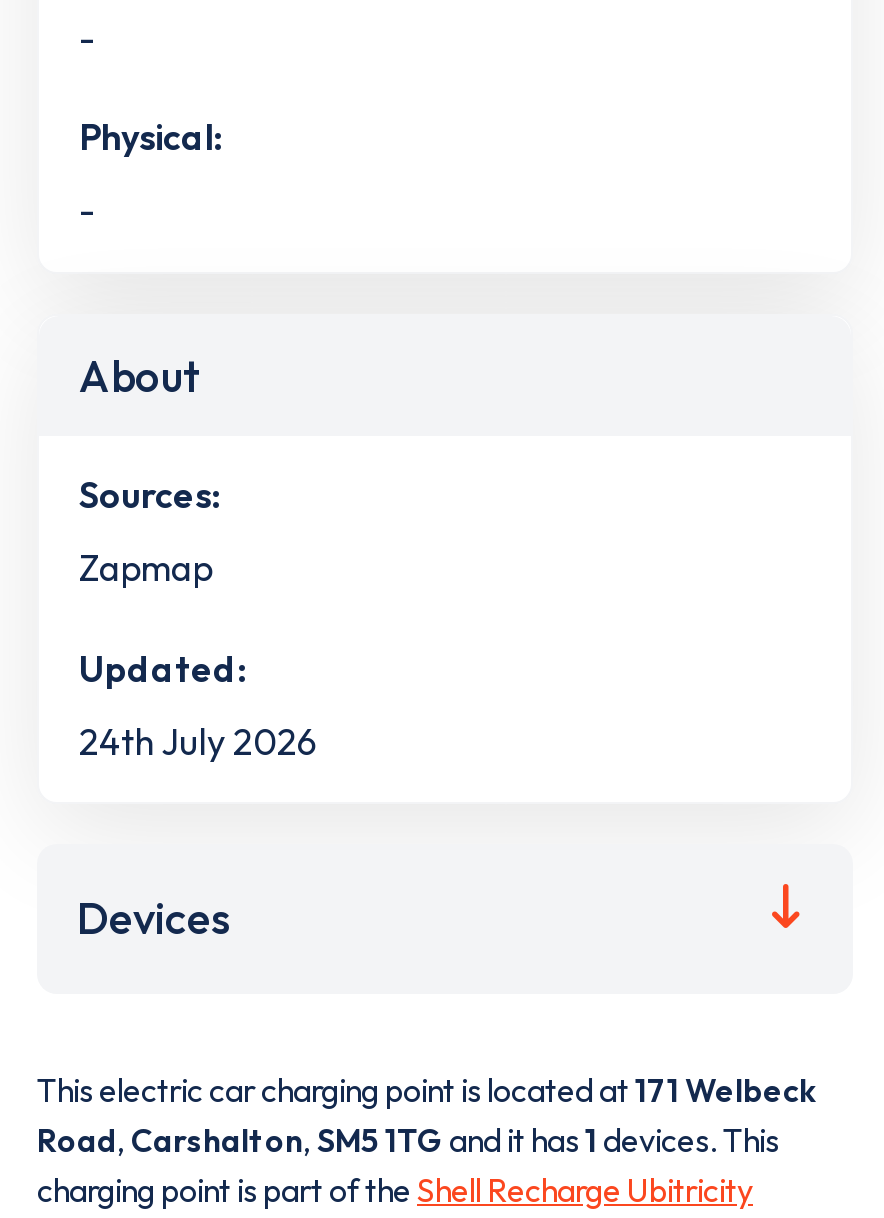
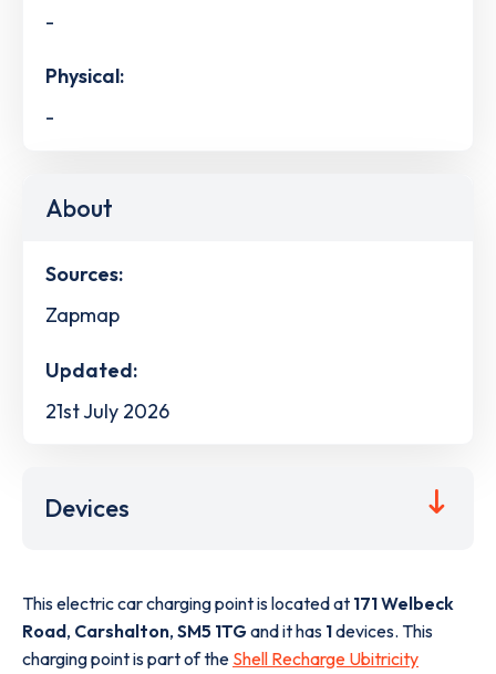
- 24th July 2026
+ 21st July 2026
